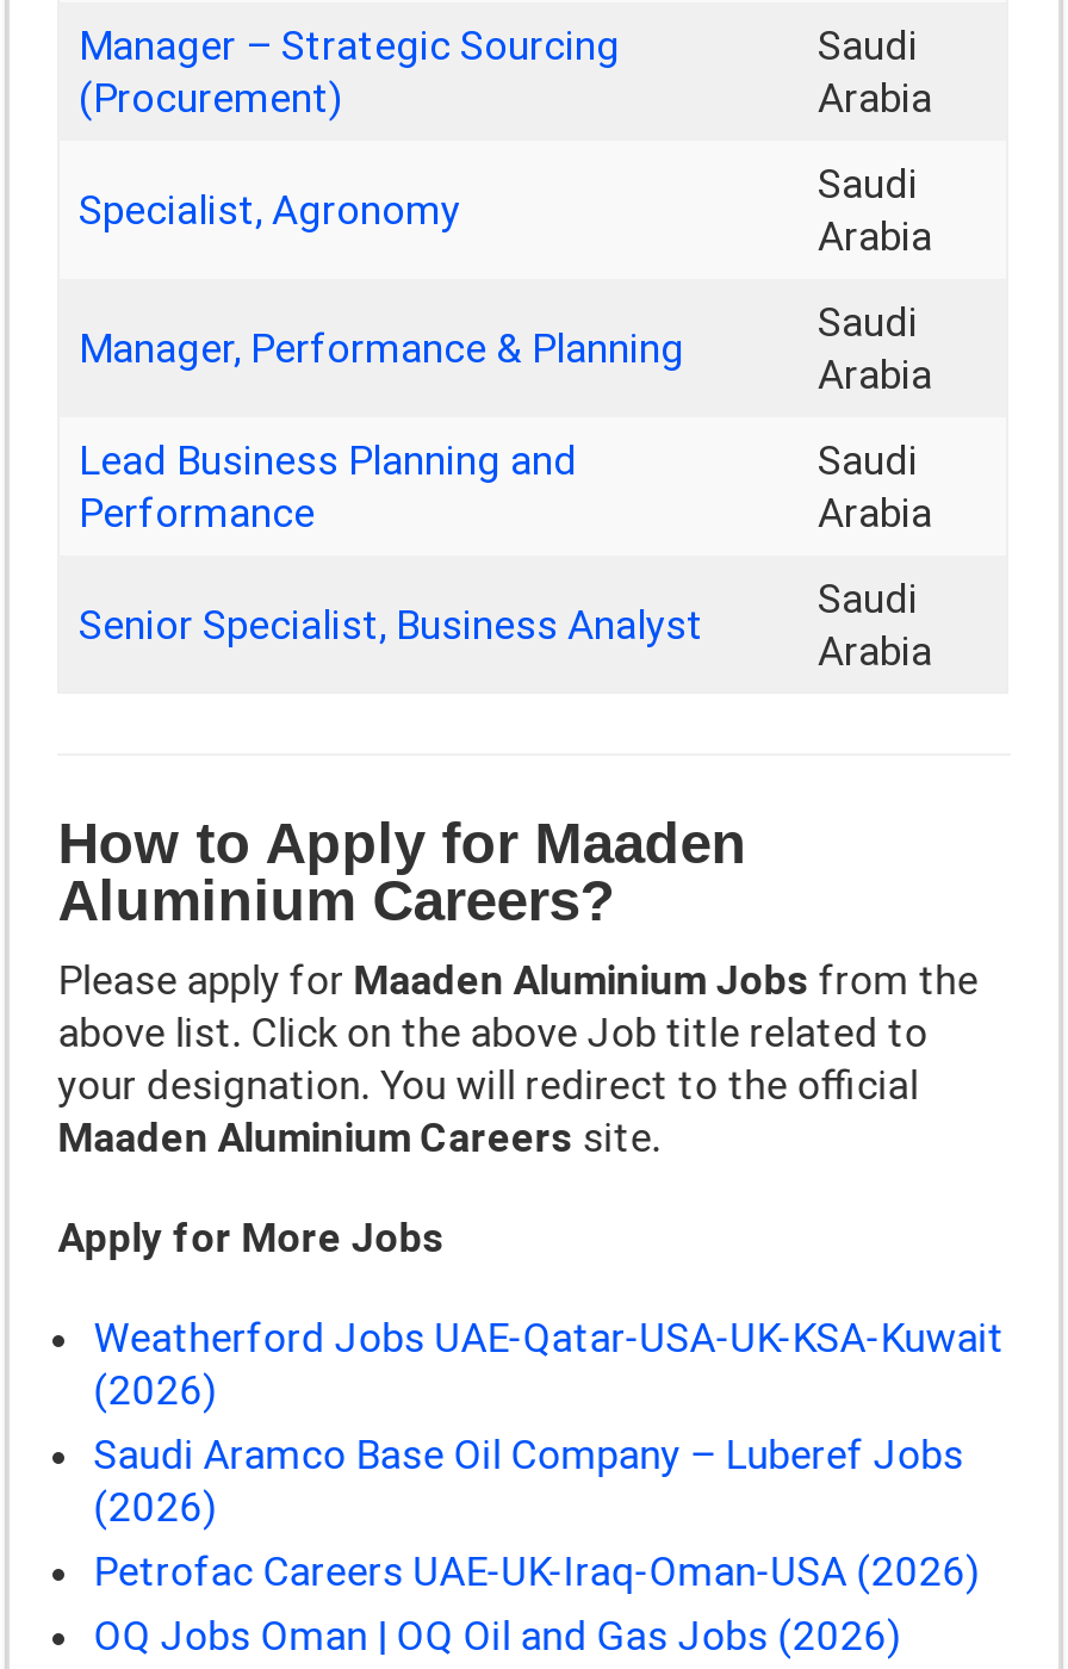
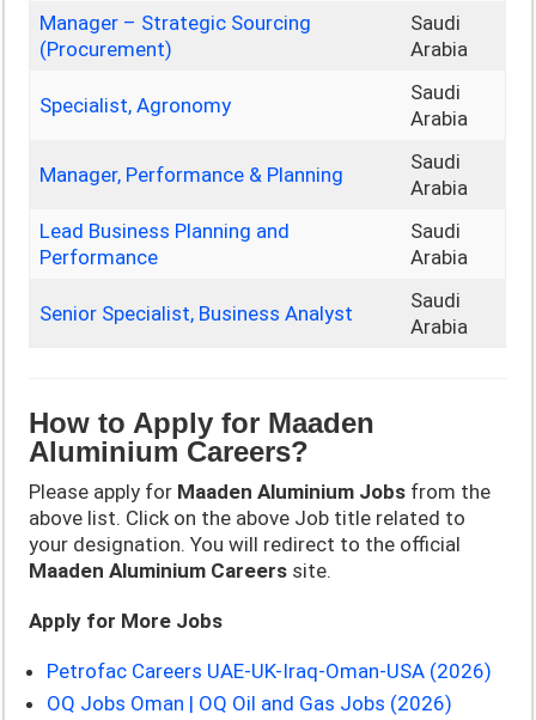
- Weatherford Jobs UAE-Qatar-USA-UK-KSA-Kuwait
- (2026)
- Saudi Aramco Base Oil Company – Luberef Jobs
- (2026)
